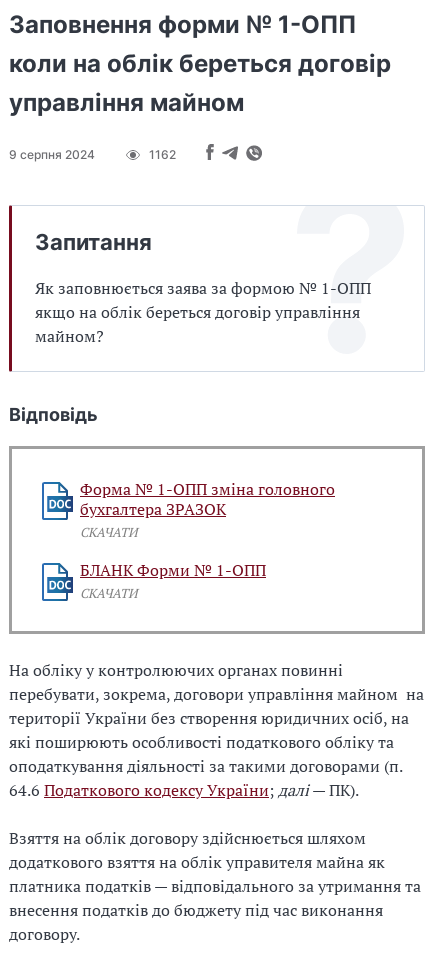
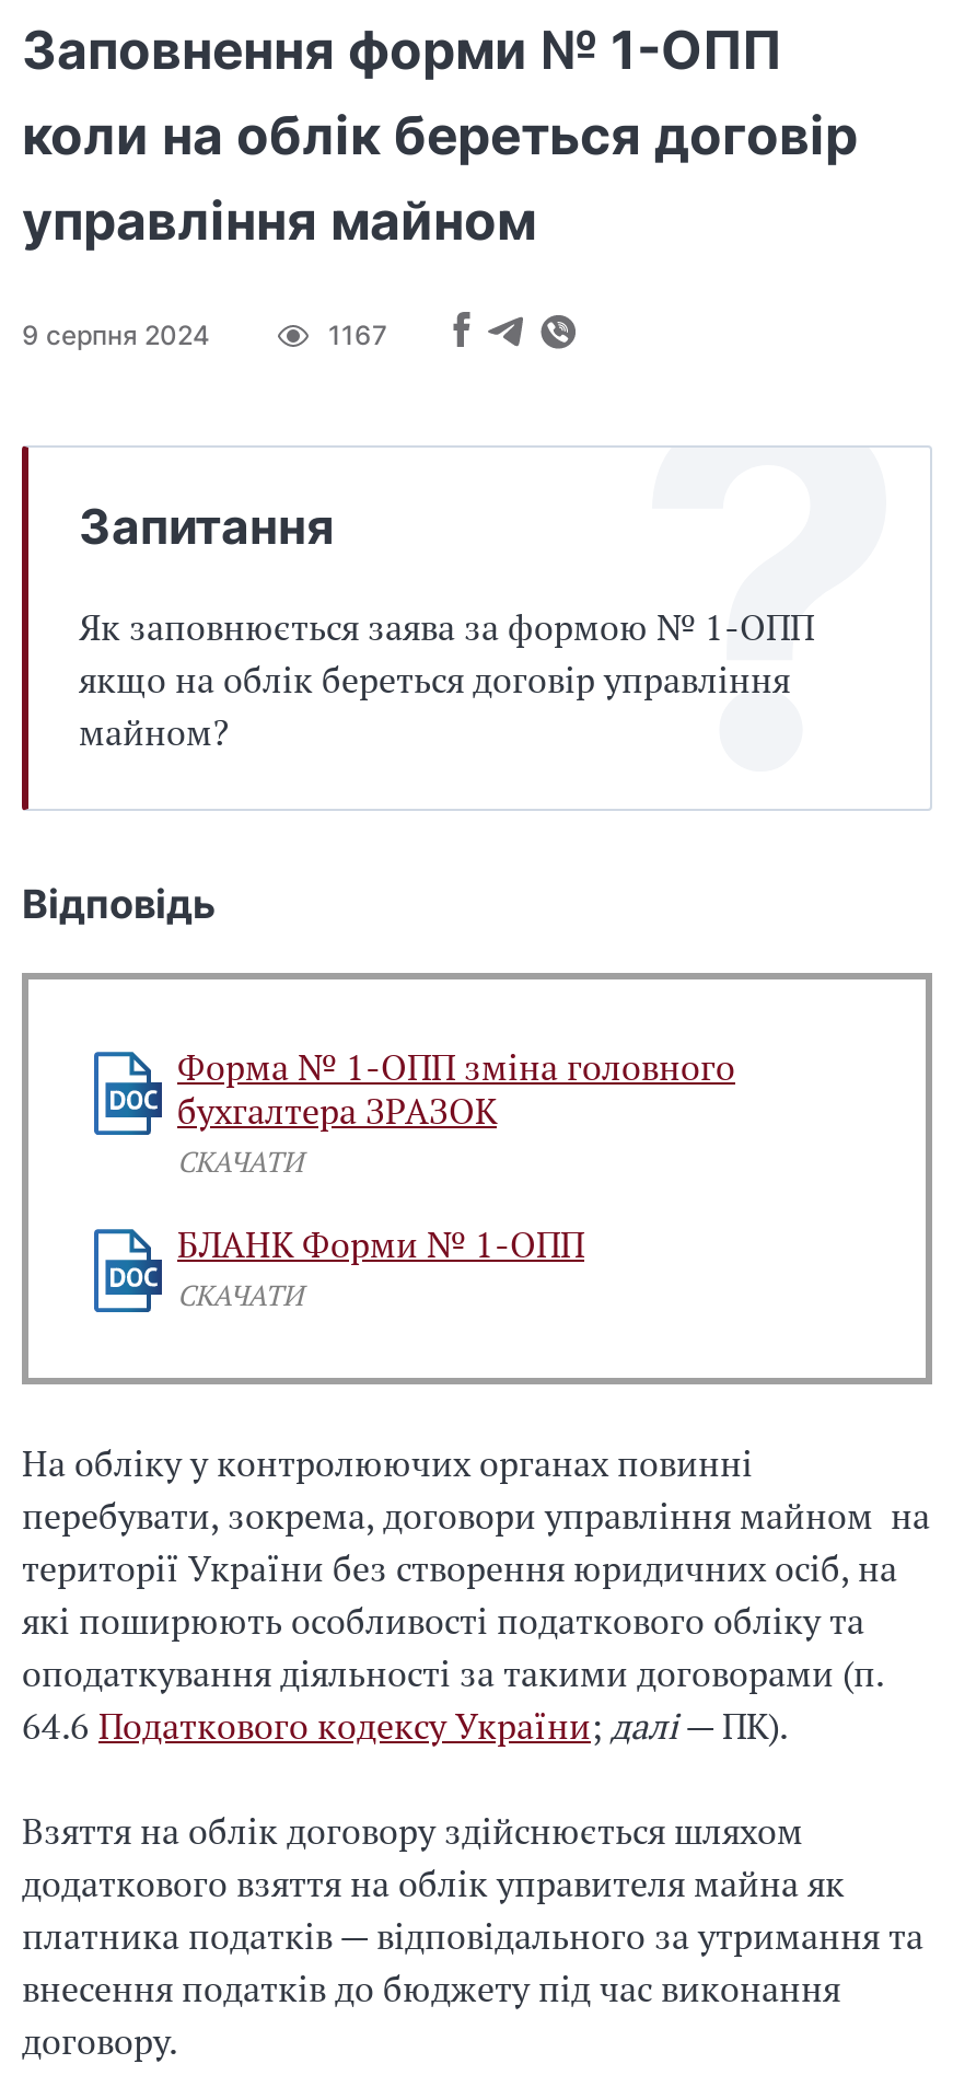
- 1162
+ 1167
